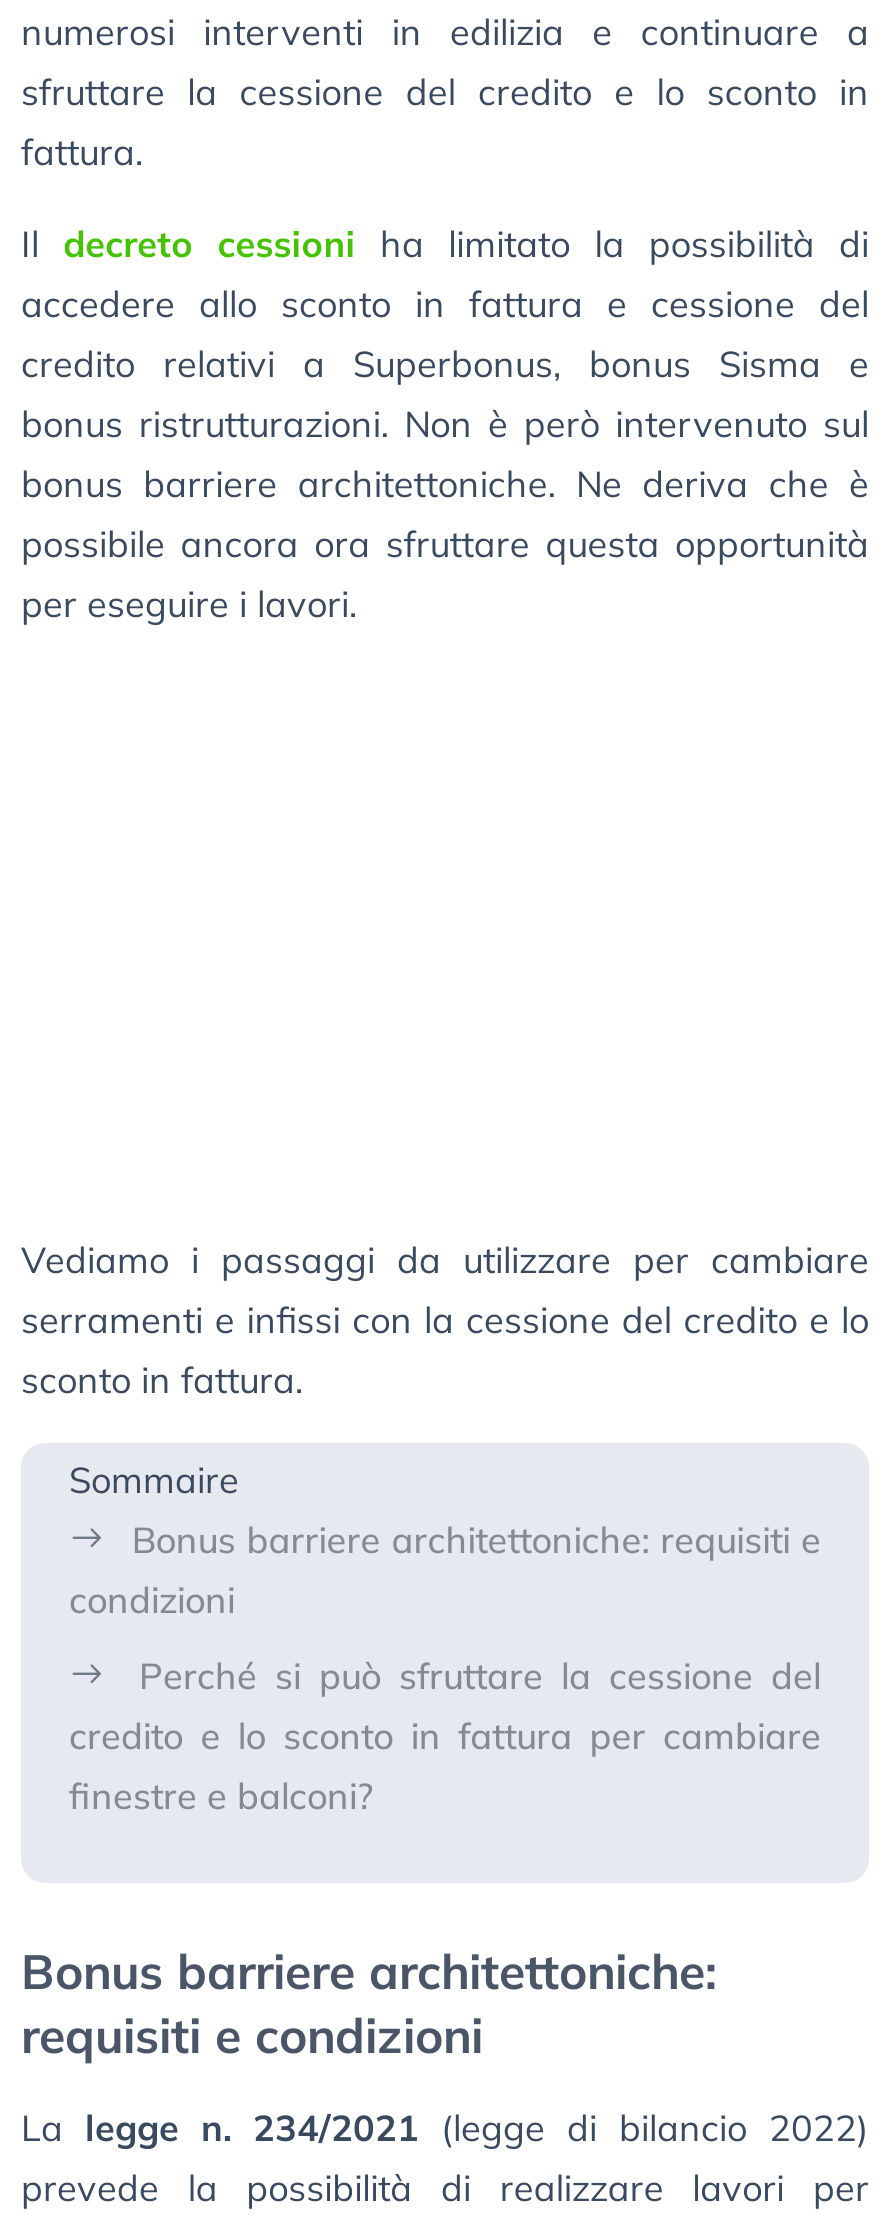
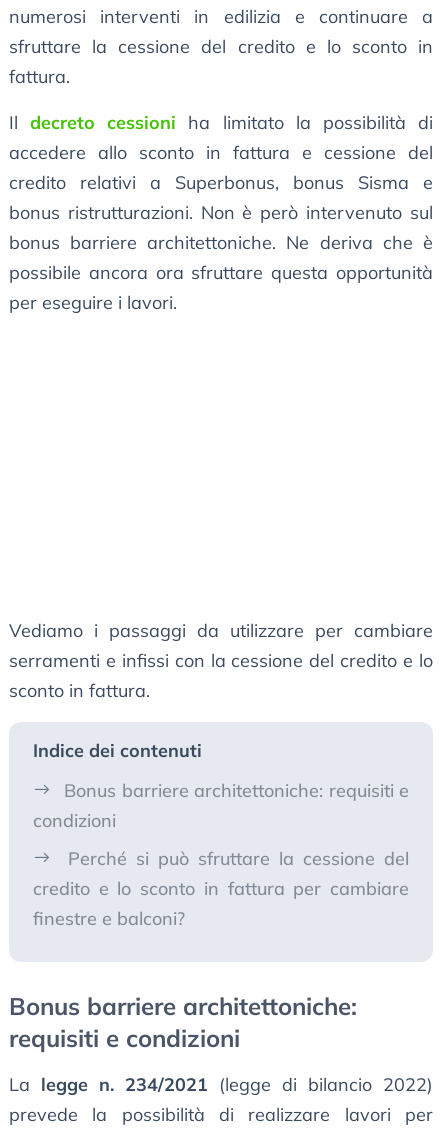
- Sommaire
+ Indice dei contenuti
